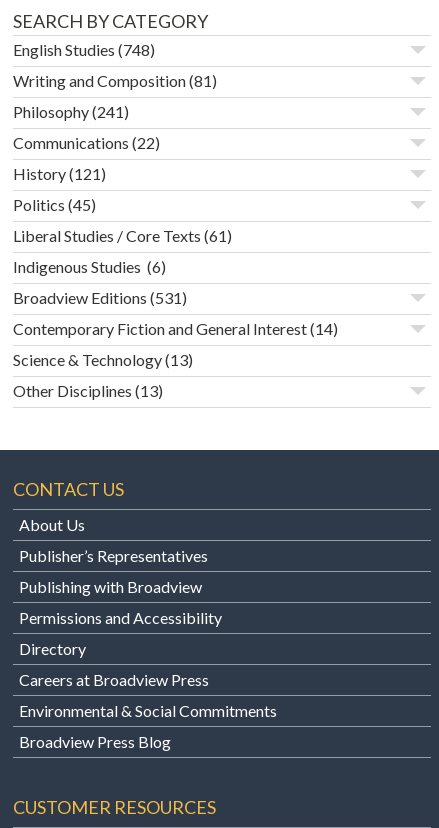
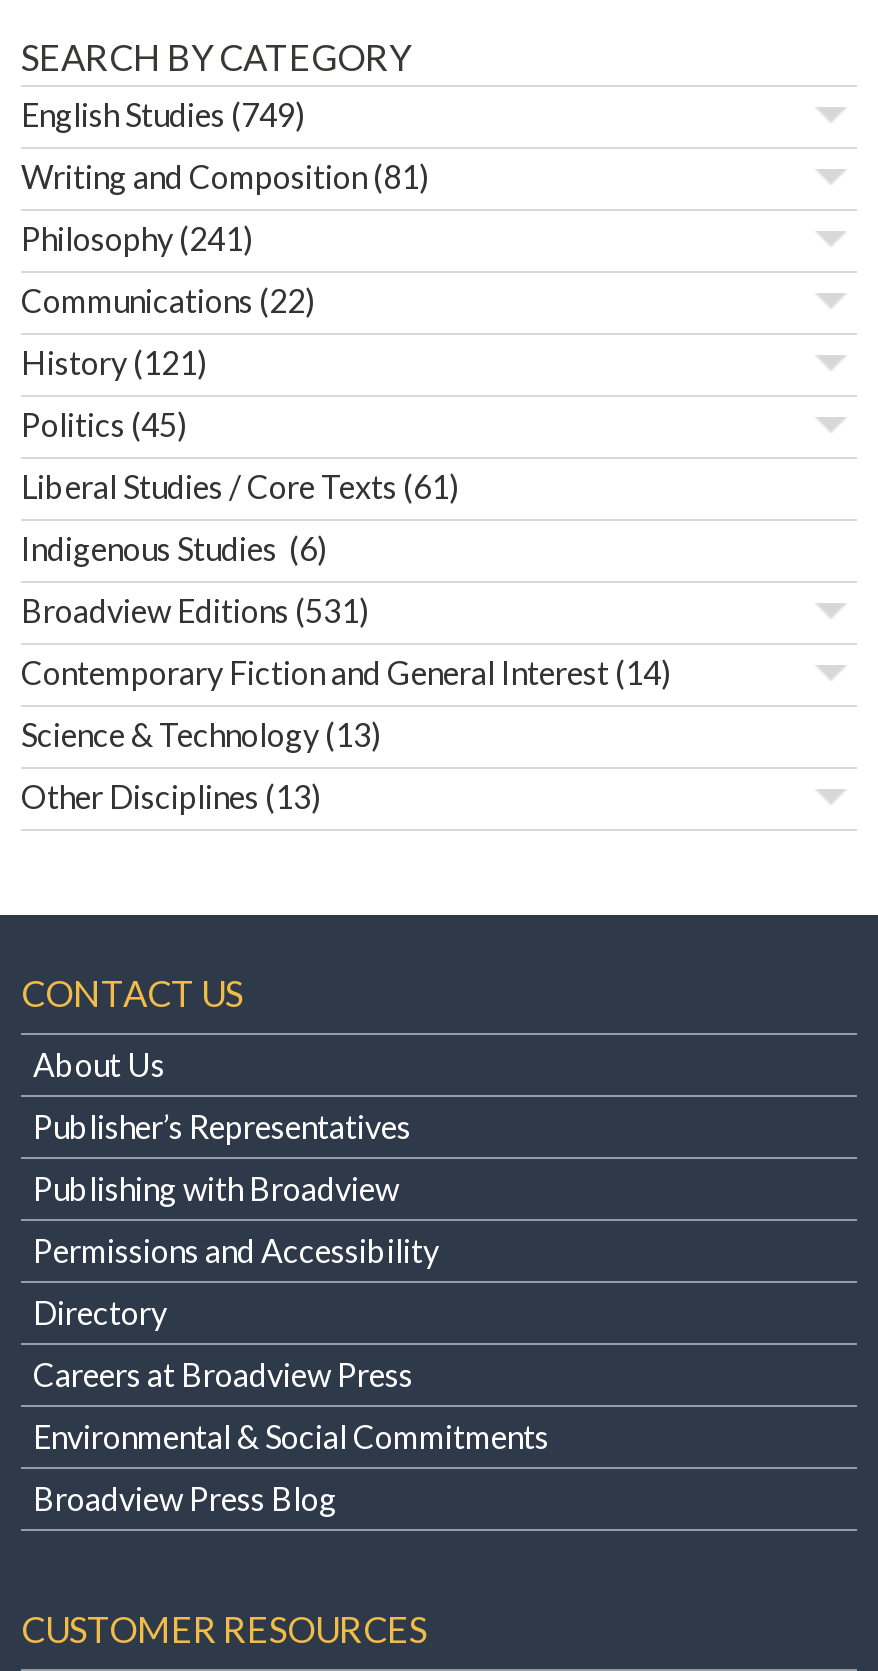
- English Studies (748)
+ English Studies (749)
